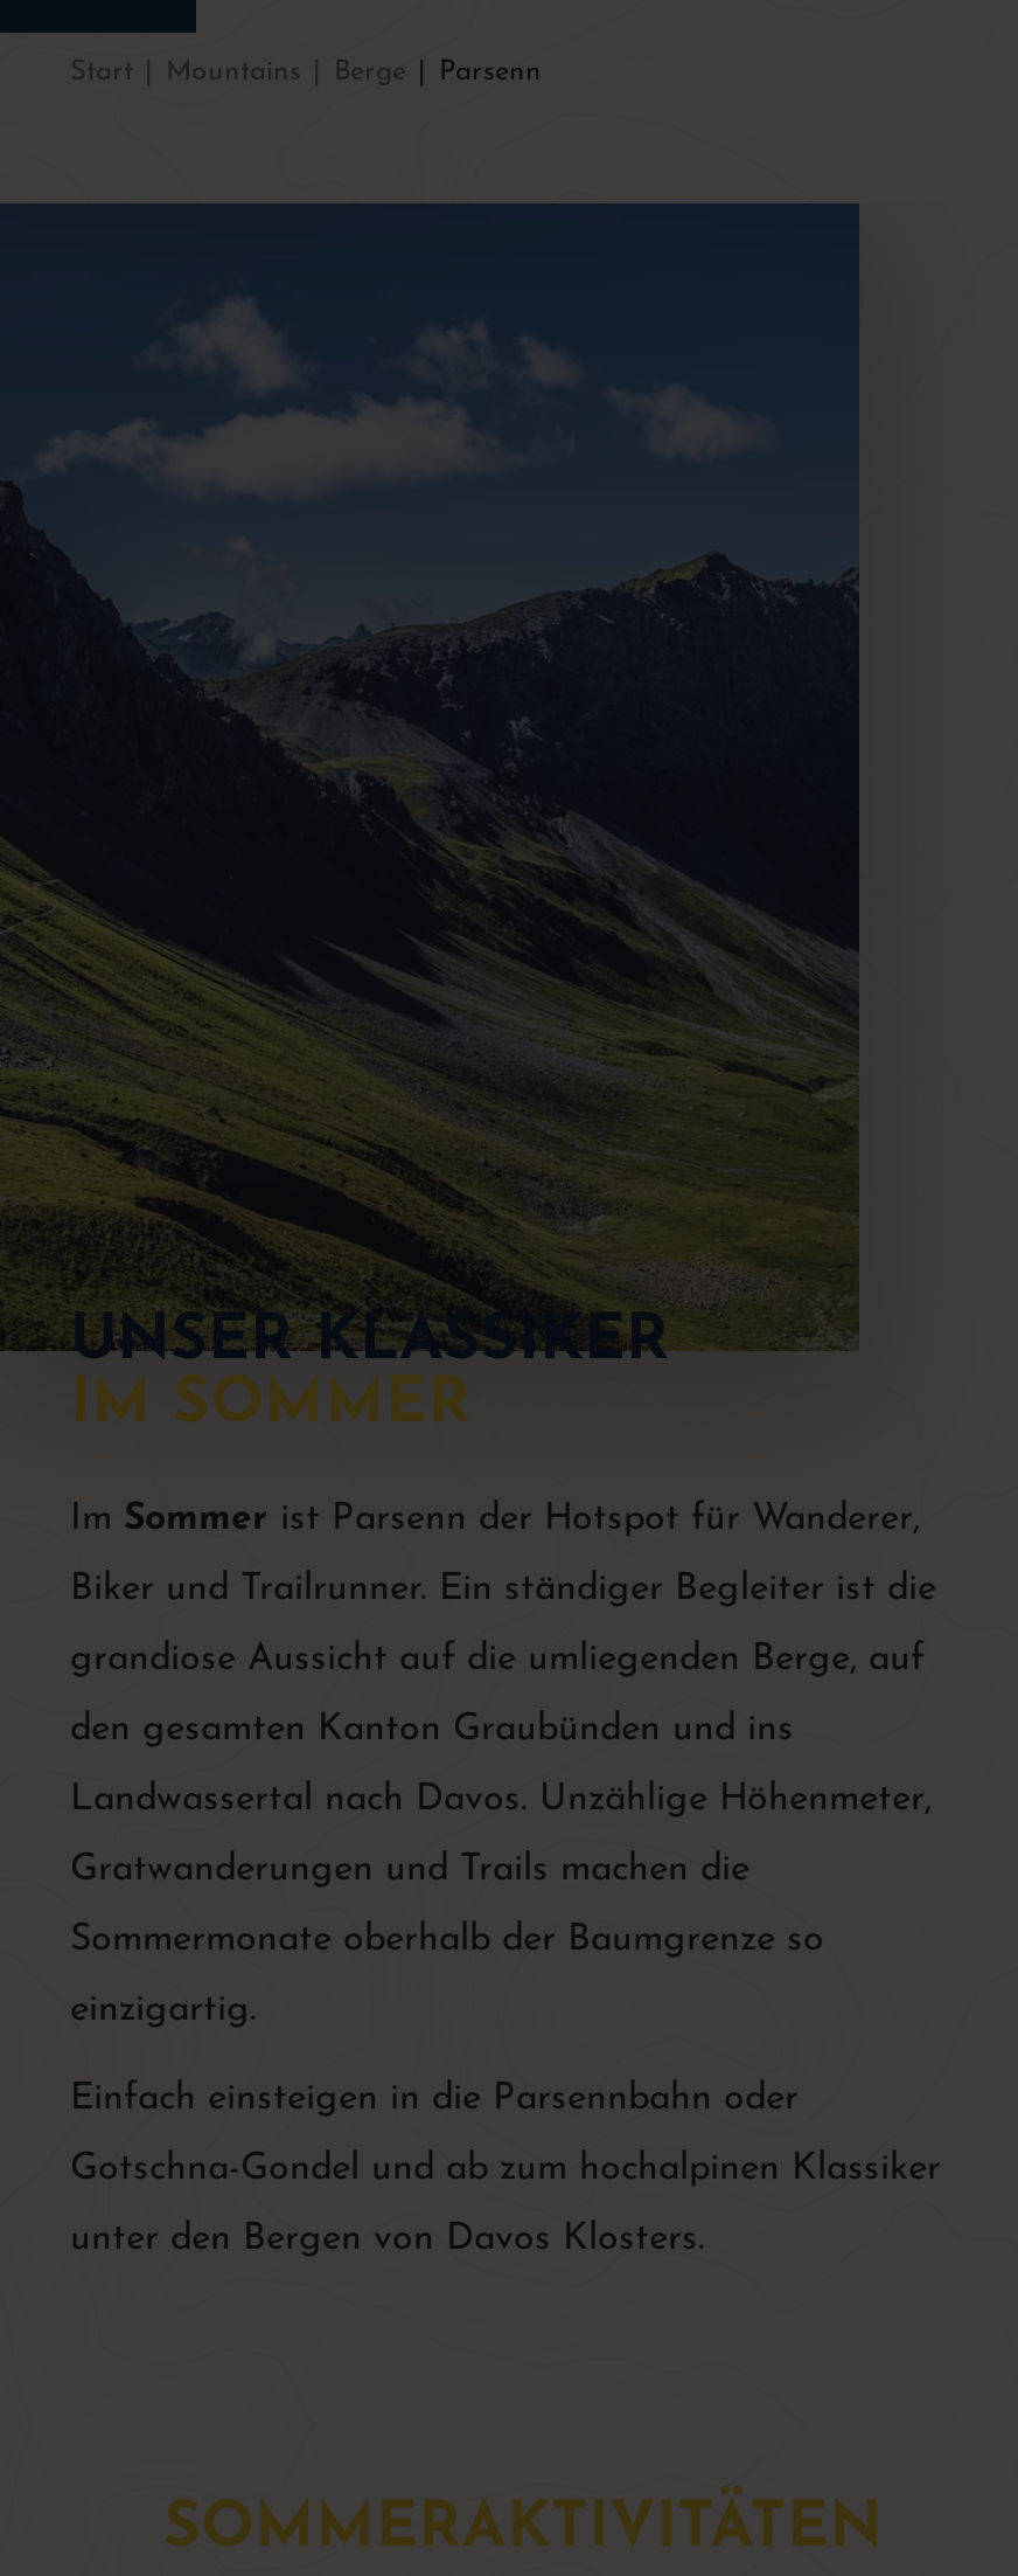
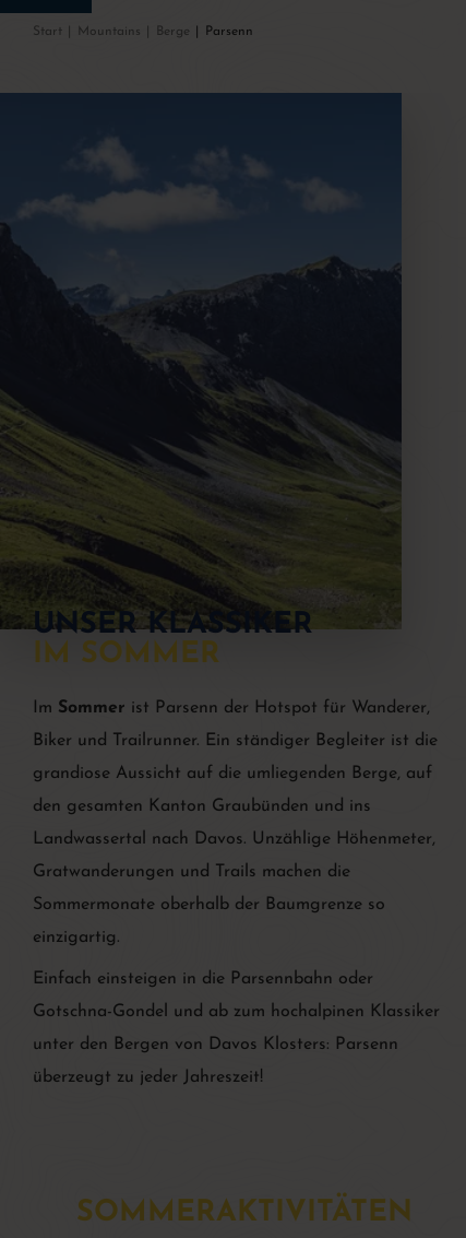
- unter den Bergen von Davos Klosters.
+ unter den Bergen von Davos Klosters: Parsenn
+ überzeugt zu jeder Jahreszeit!
